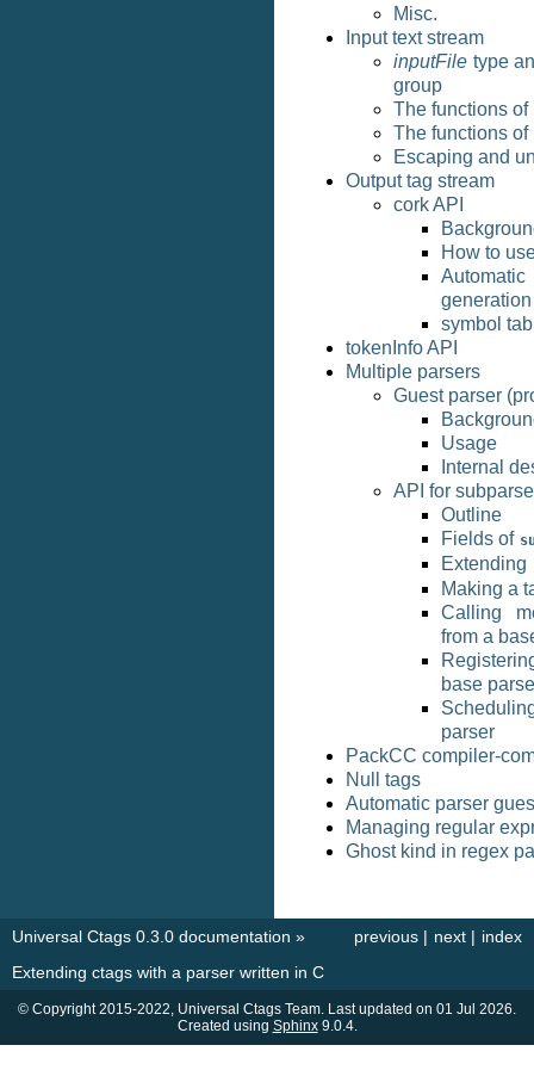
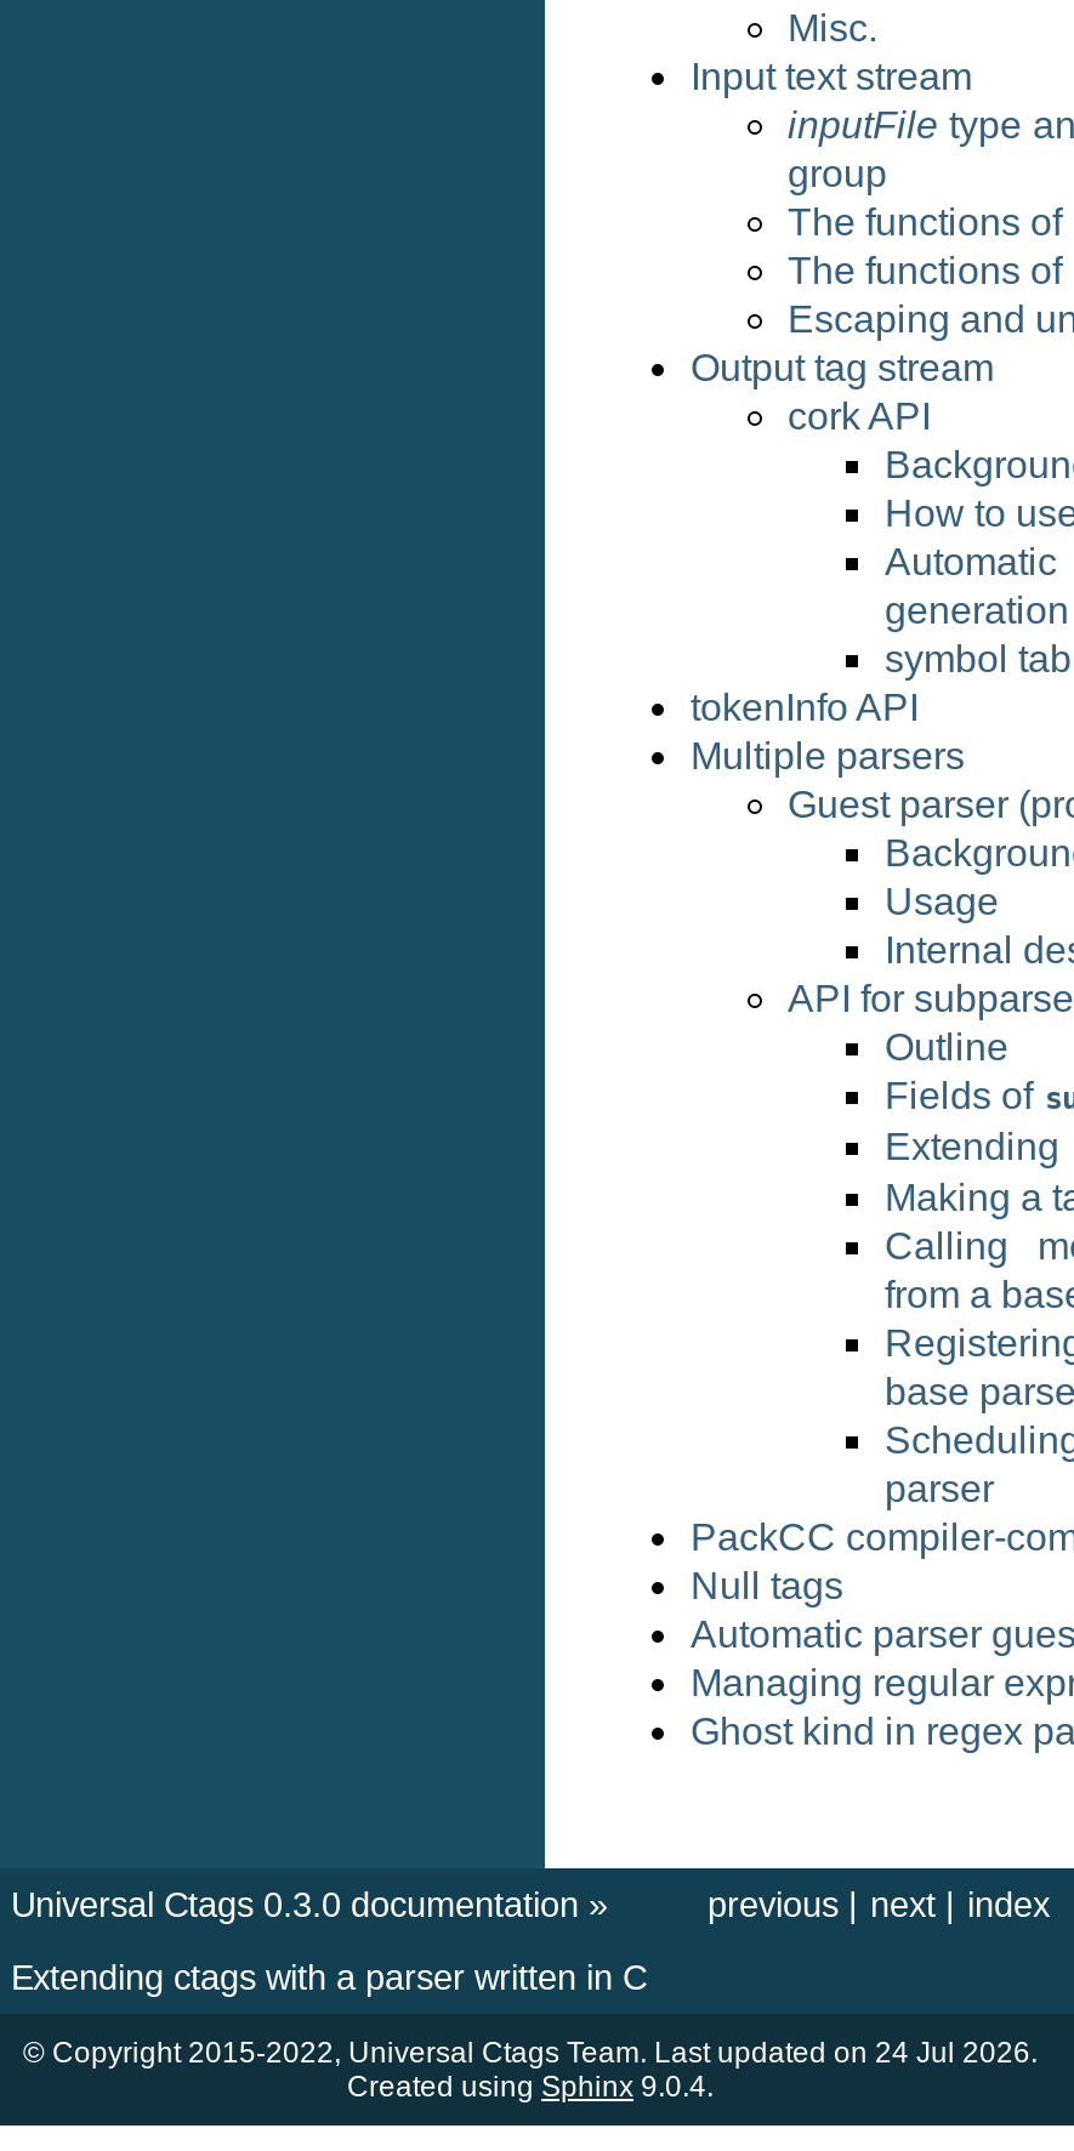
- © Copyright 2015-2022, Universal Ctags Team. Last updated on 01 Jul 2026.
+ © Copyright 2015-2022, Universal Ctags Team. Last updated on 24 Jul 2026.
